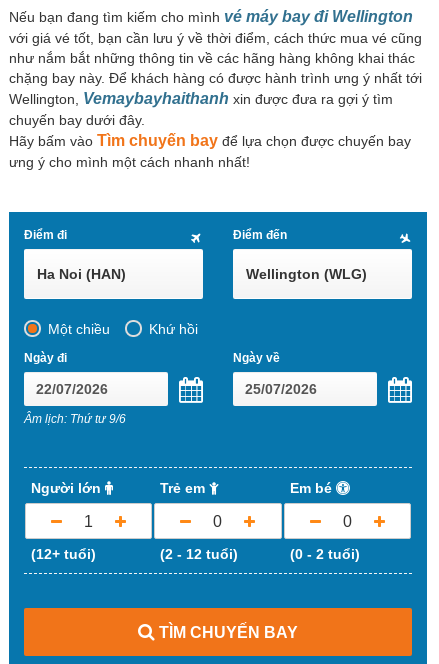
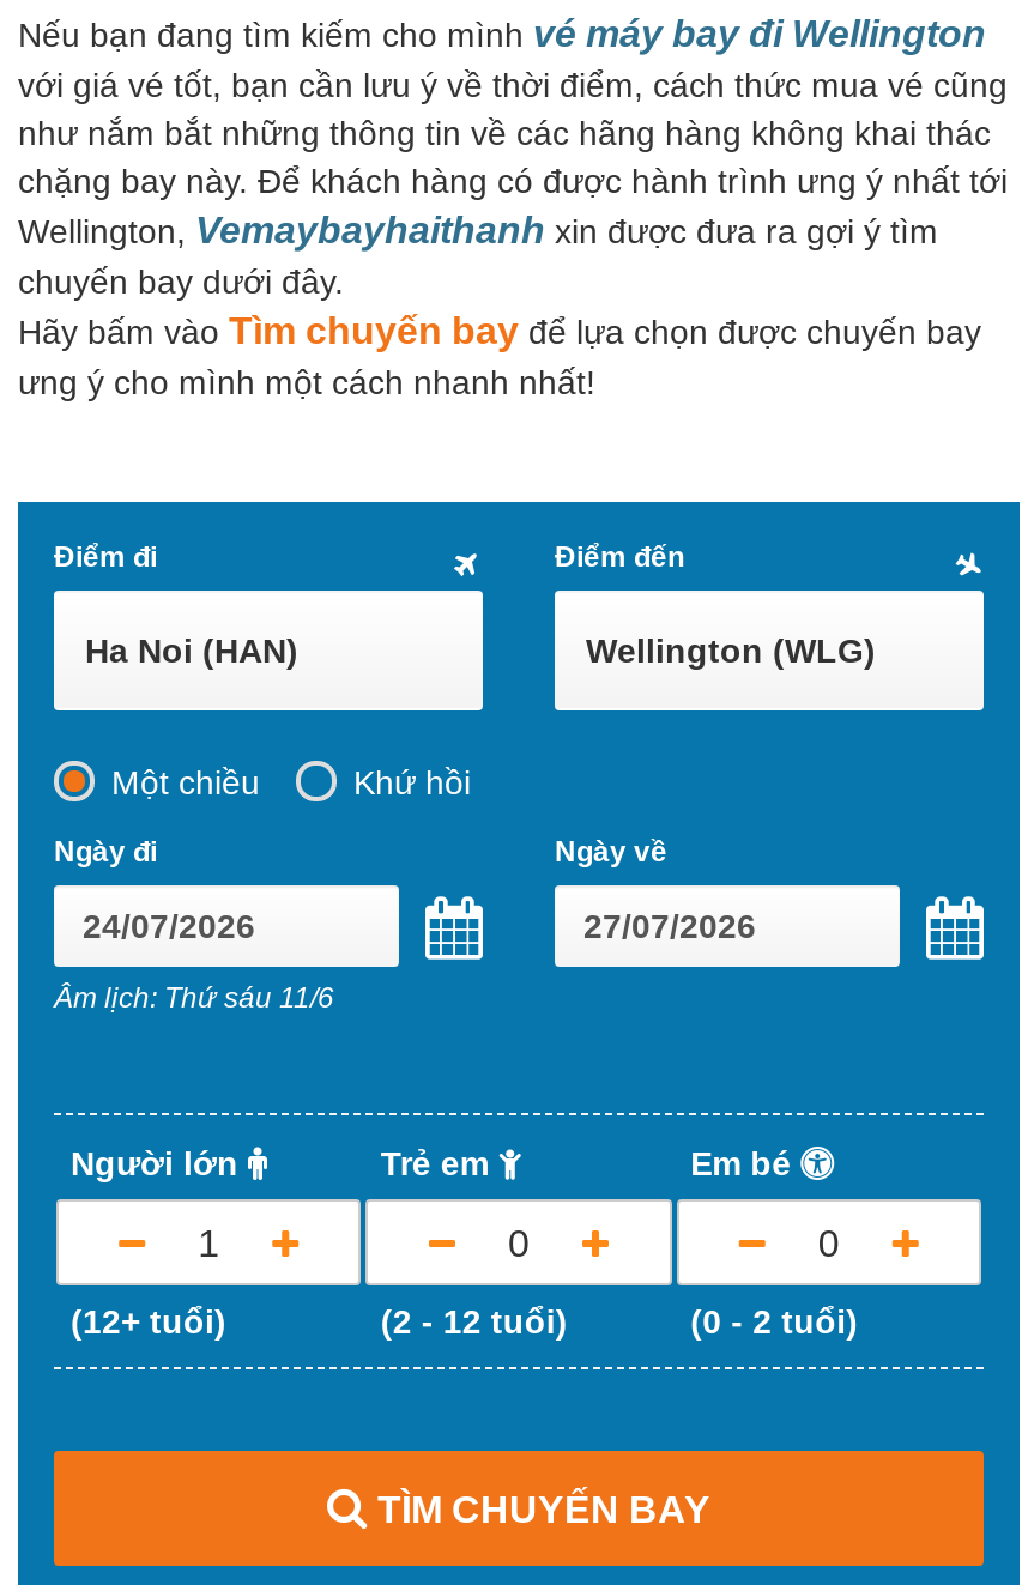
- Âm lịch: Thứ tư 9/6
+ Âm lịch: Thứ sáu 11/6
